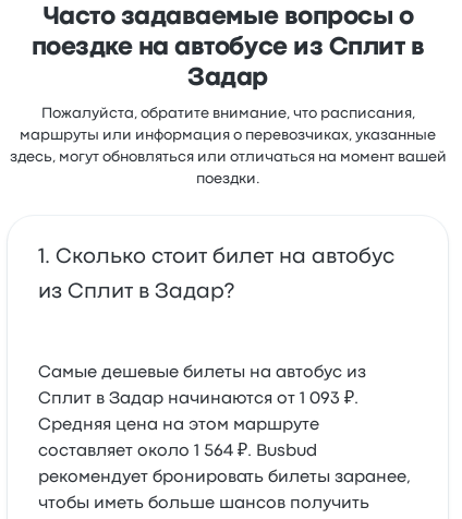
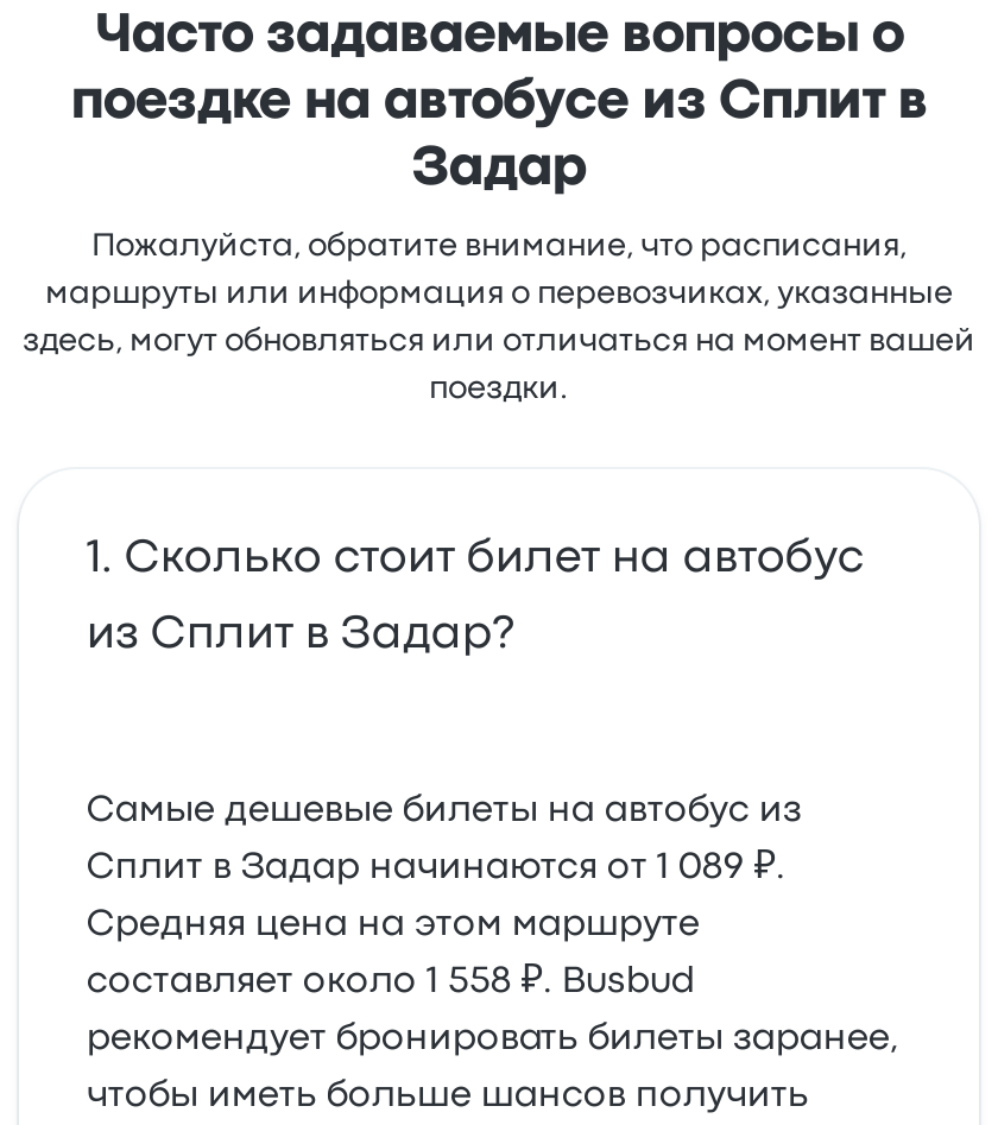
- Сплит в Задар начинаются от 1 093 ₽.
+ Сплит в Задар начинаются от 1 089 ₽.

- составляет около 1 564 ₽. Busbud
+ составляет около 1 558 ₽. Busbud
